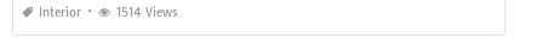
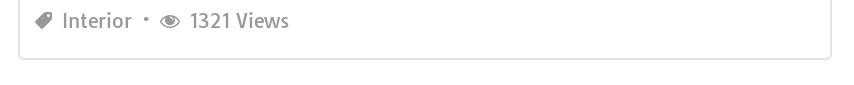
- 1514 Views
+ 1321 Views
